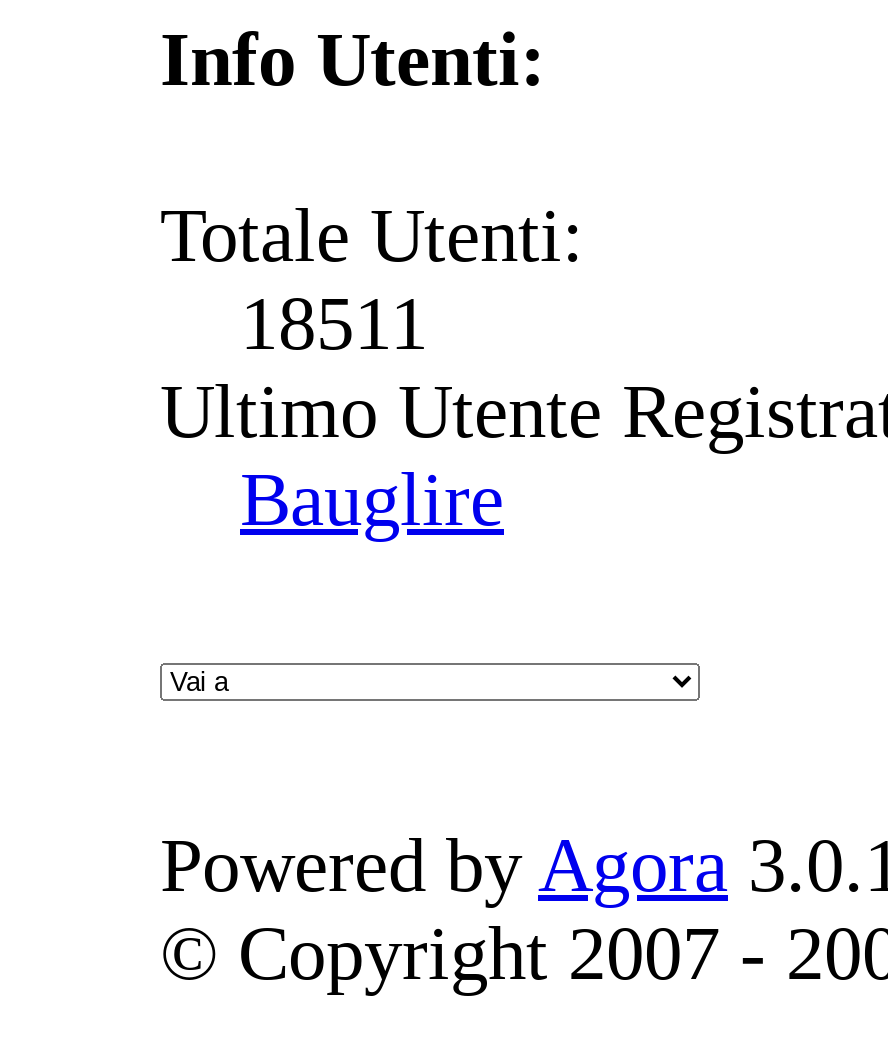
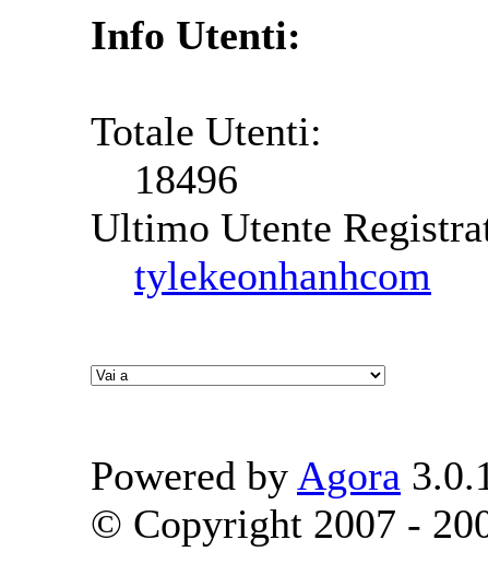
- 18511
+ 18496

- Bauglire
+ tylekeonhanhcom
